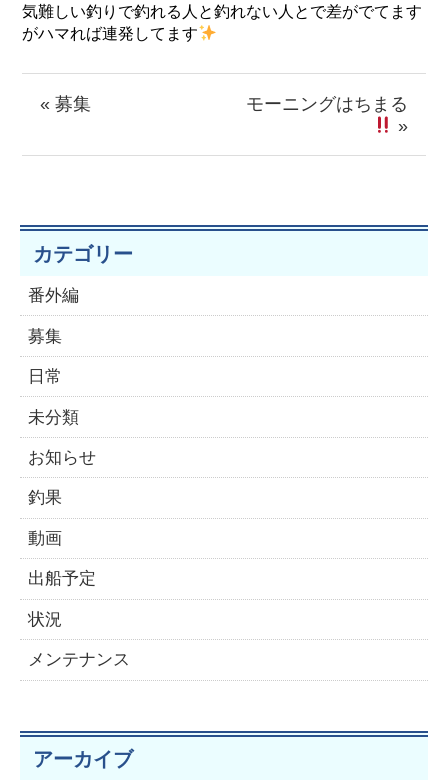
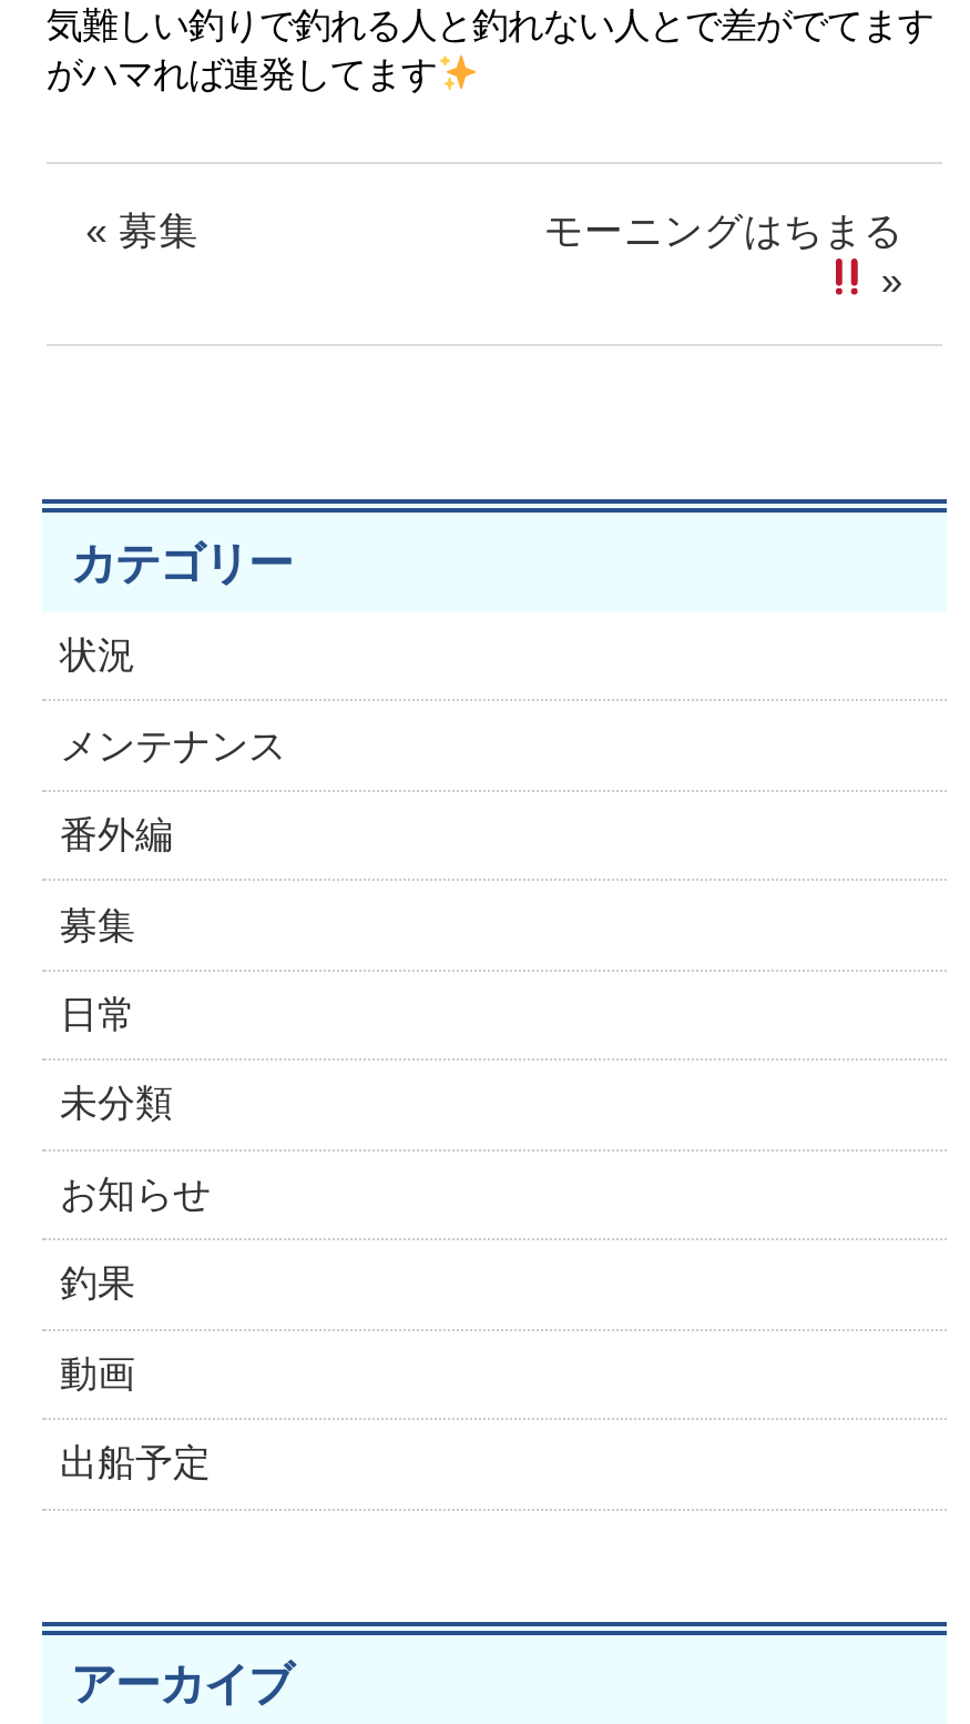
moved down: 番外編 | 募集 | 日常 | 未分類 | お知らせ | 釣果 | 動画 | 出船予定

moved up: 状況 | メンテナンス
